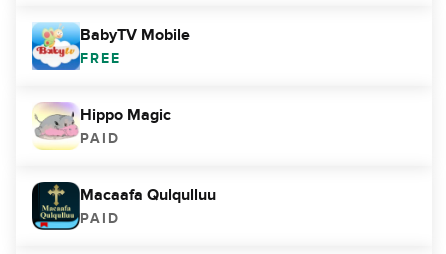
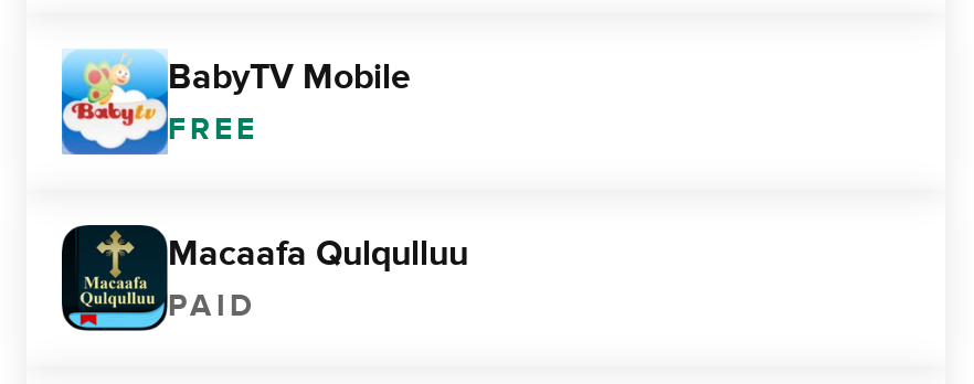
- [image]
- Hippo Magic
- PAID
